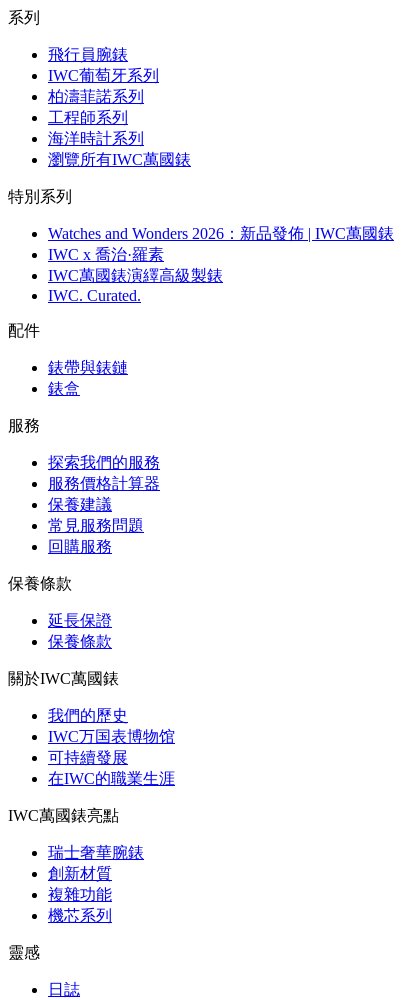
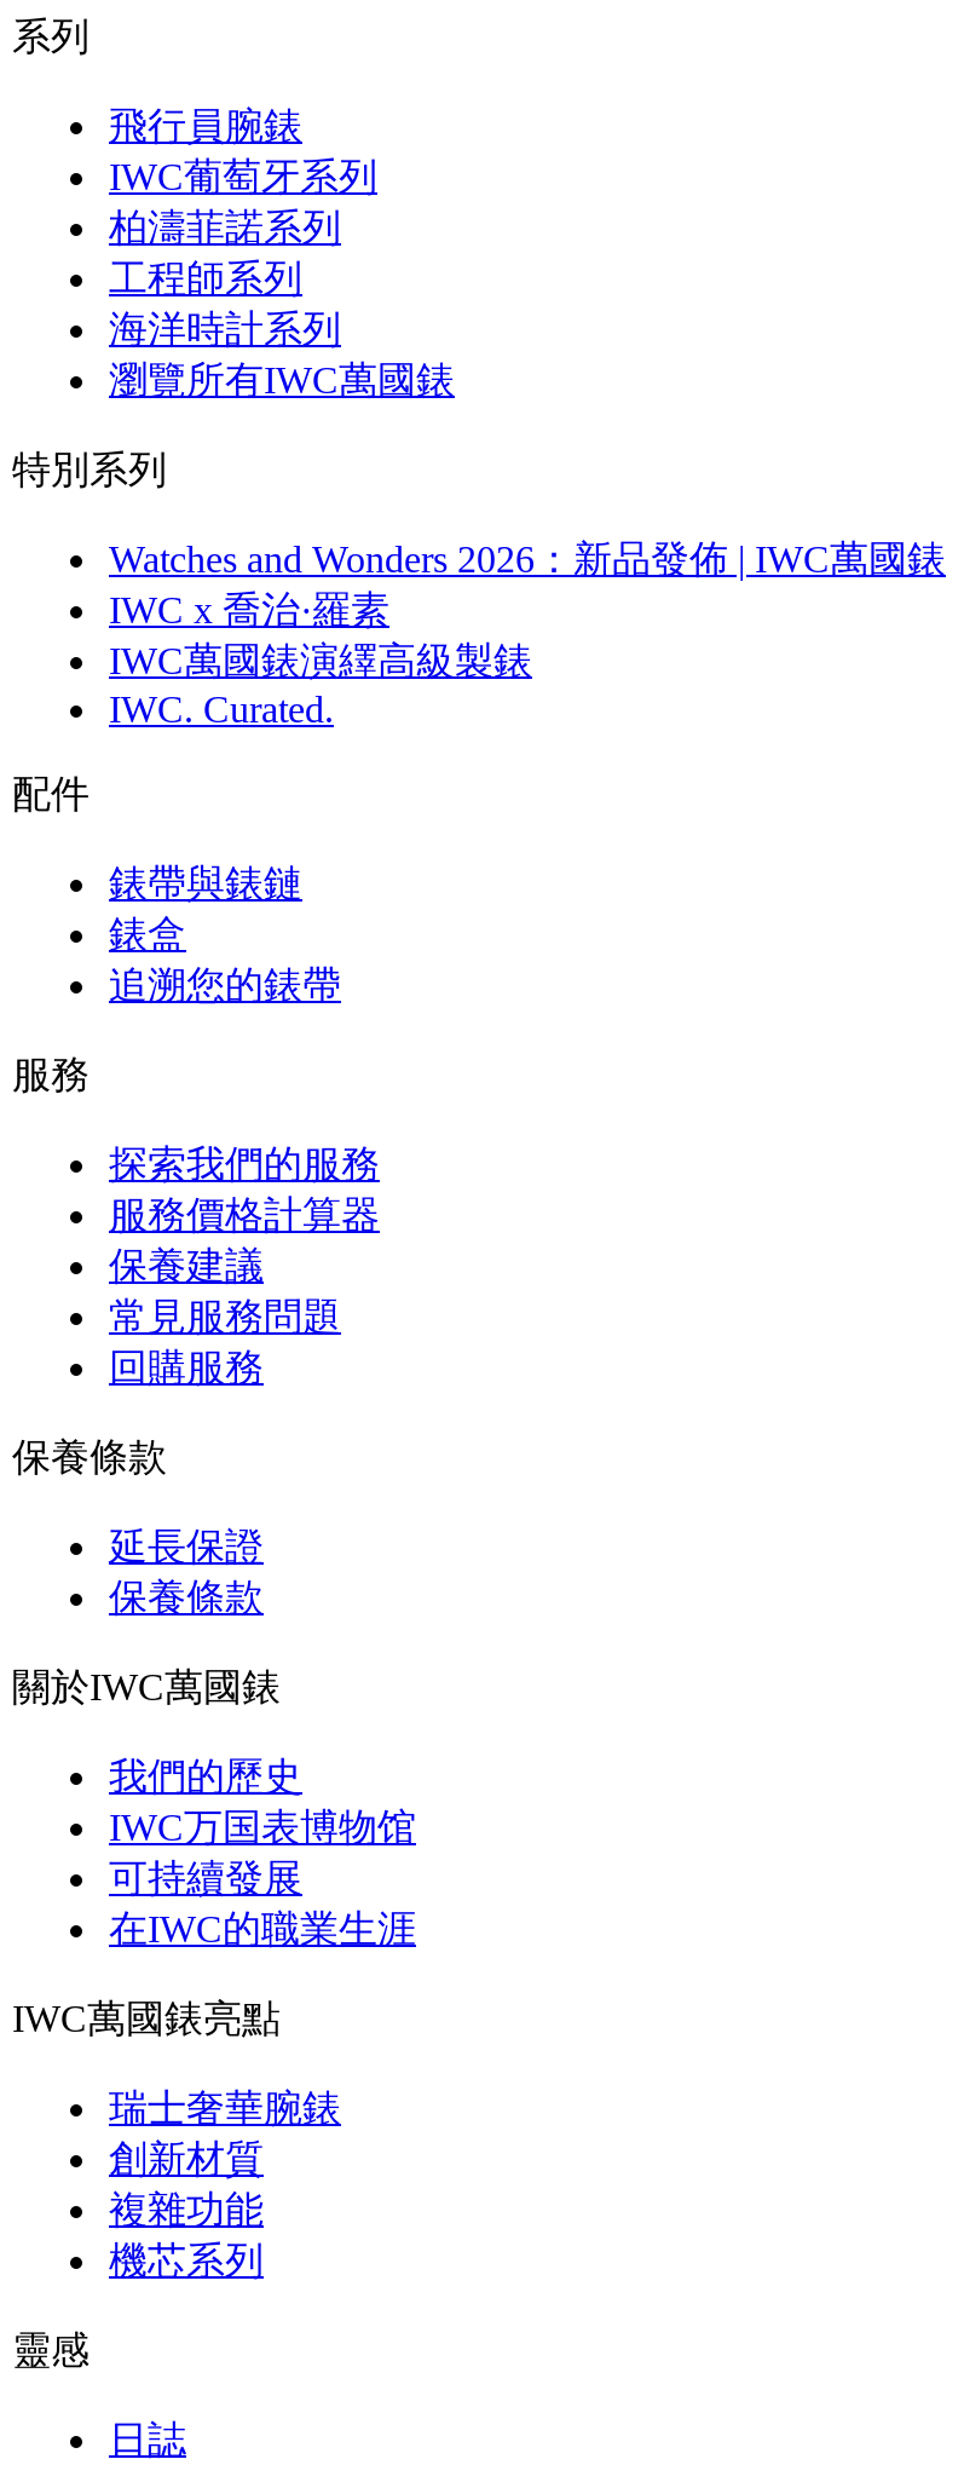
+ 追溯您的錶帶
